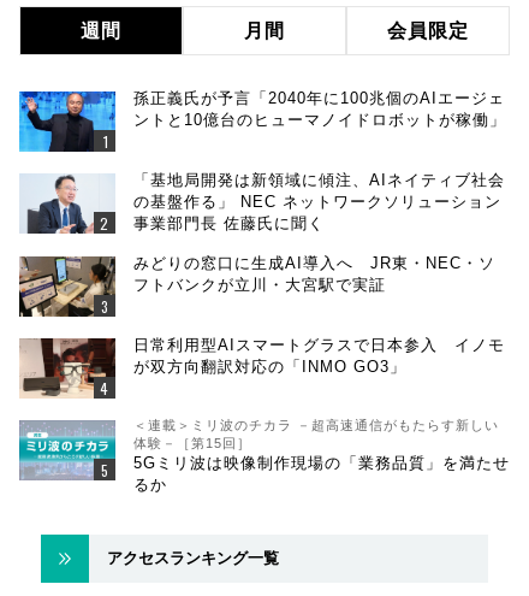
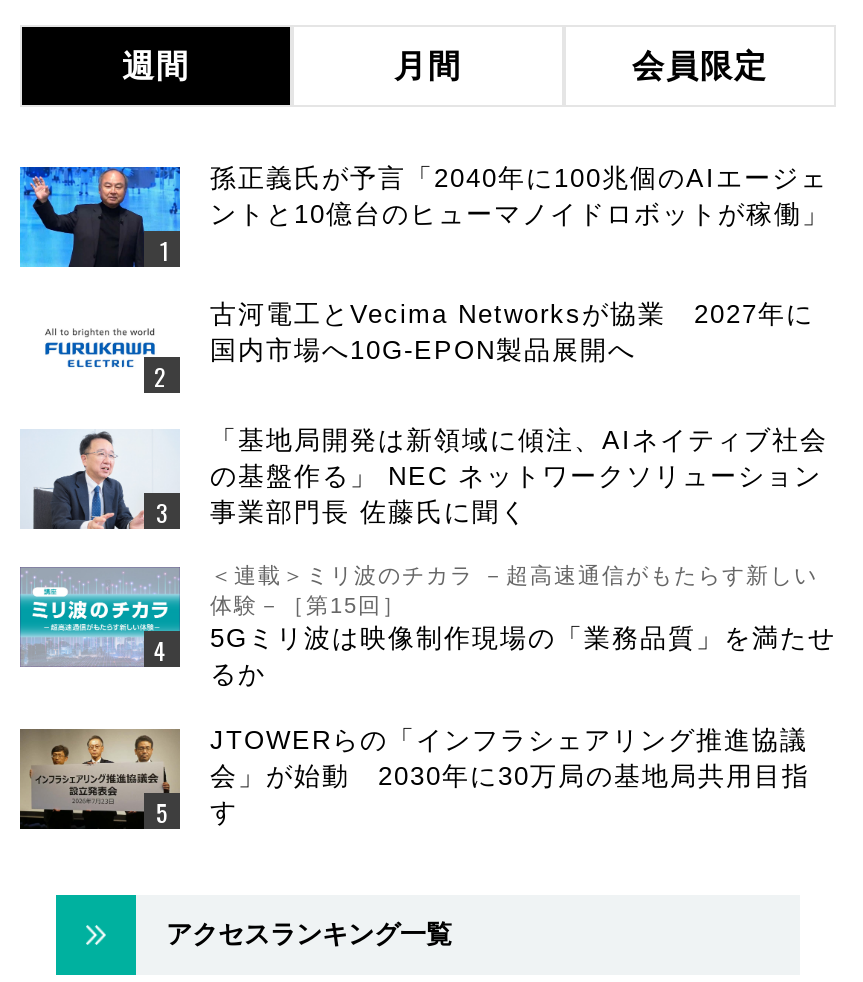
+ 古河電工とVecima Networksが協業 2027年に
+ 国内市場へ10G-EPON製品展開へ

moved down: [image] | 「基地局開発は新領域に傾注、AIネイティブ社会 | の基盤作る」 NEC ネットワークソリューション | 事業部門長 佐藤氏に聞く

- [image]
+ [image]

- みどりの窓口に生成AI導入へ JR東・NEC・ソ
- フトバンクが立川・大宮駅で実証
- 日常利用型AIスマートグラスで日本参入 イノモ
- が双方向翻訳対応の「INMO GO3」

- [image]
+ [image]

moved up: [image] | ＜連載＞ミリ波のチカラ －超高速通信がもたらす新しい | 体験－［第15回］ | 5Gミリ波は映像制作現場の「業務品質」を満たせ | るか

+ JTOWERらの「インフラシェアリング推進協議
+ 会」が始動 2030年に30万局の基地局共用目指
+ す
